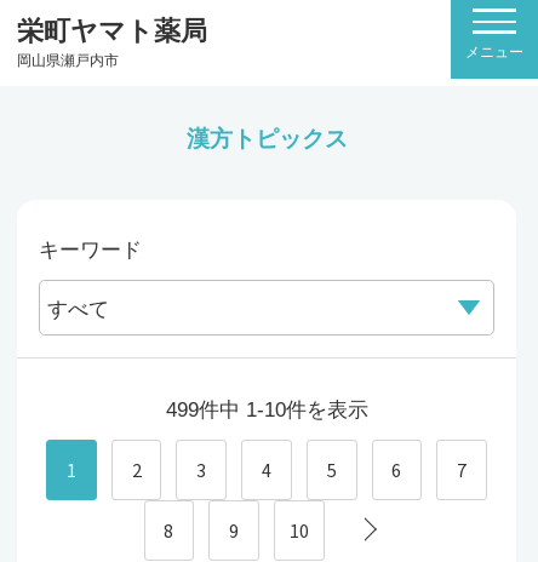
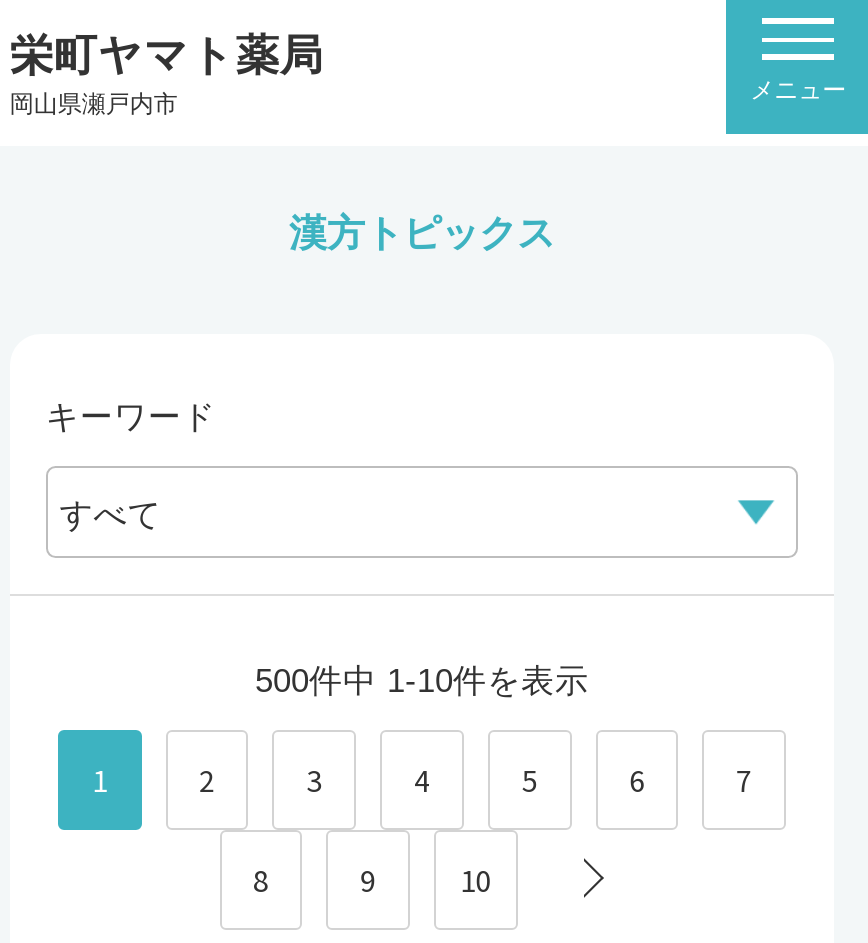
- 499件中 1-10件を表示
+ 500件中 1-10件を表示
